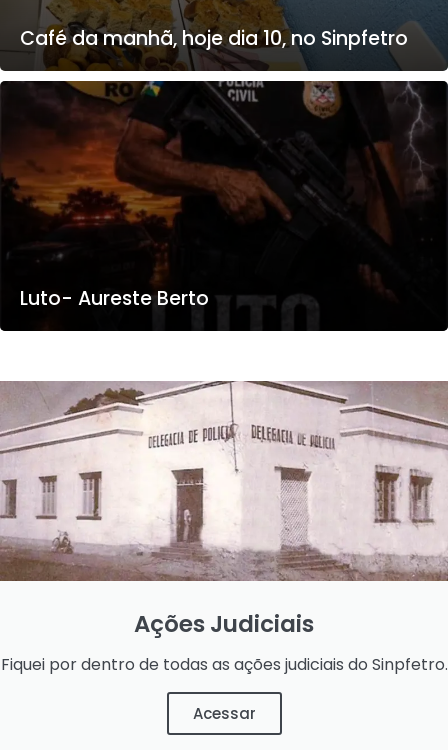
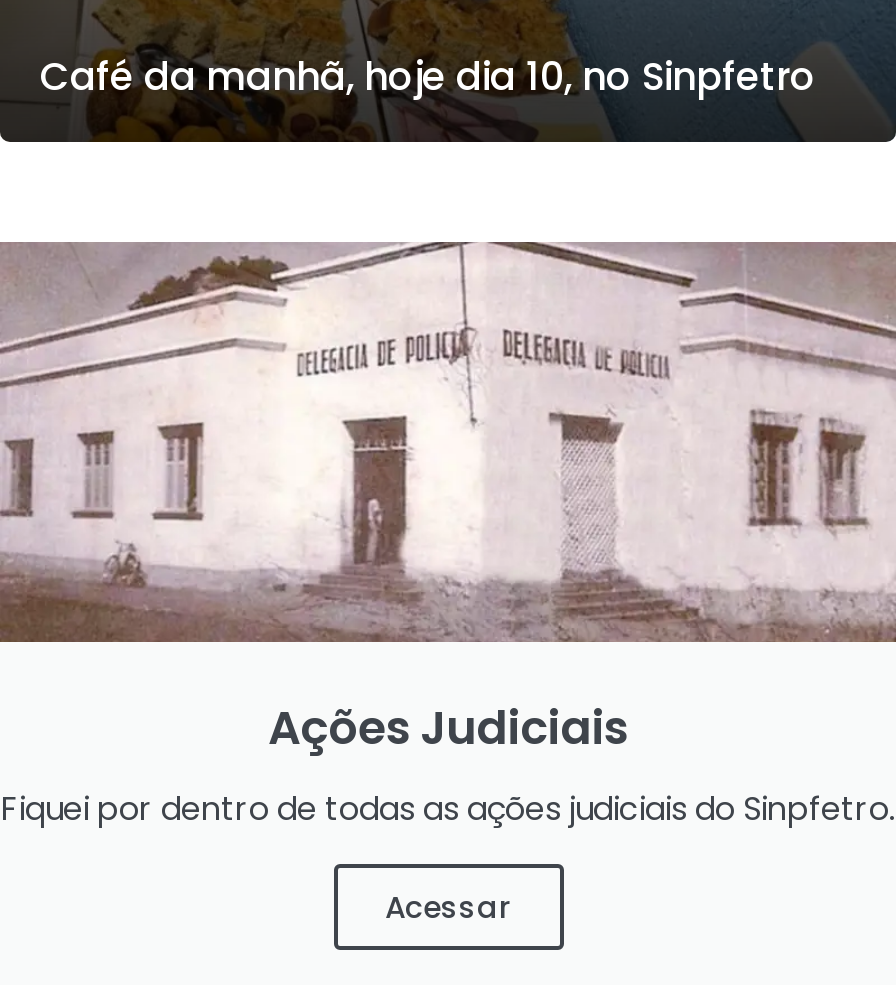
- [image]
- Luto- Aureste Berto
